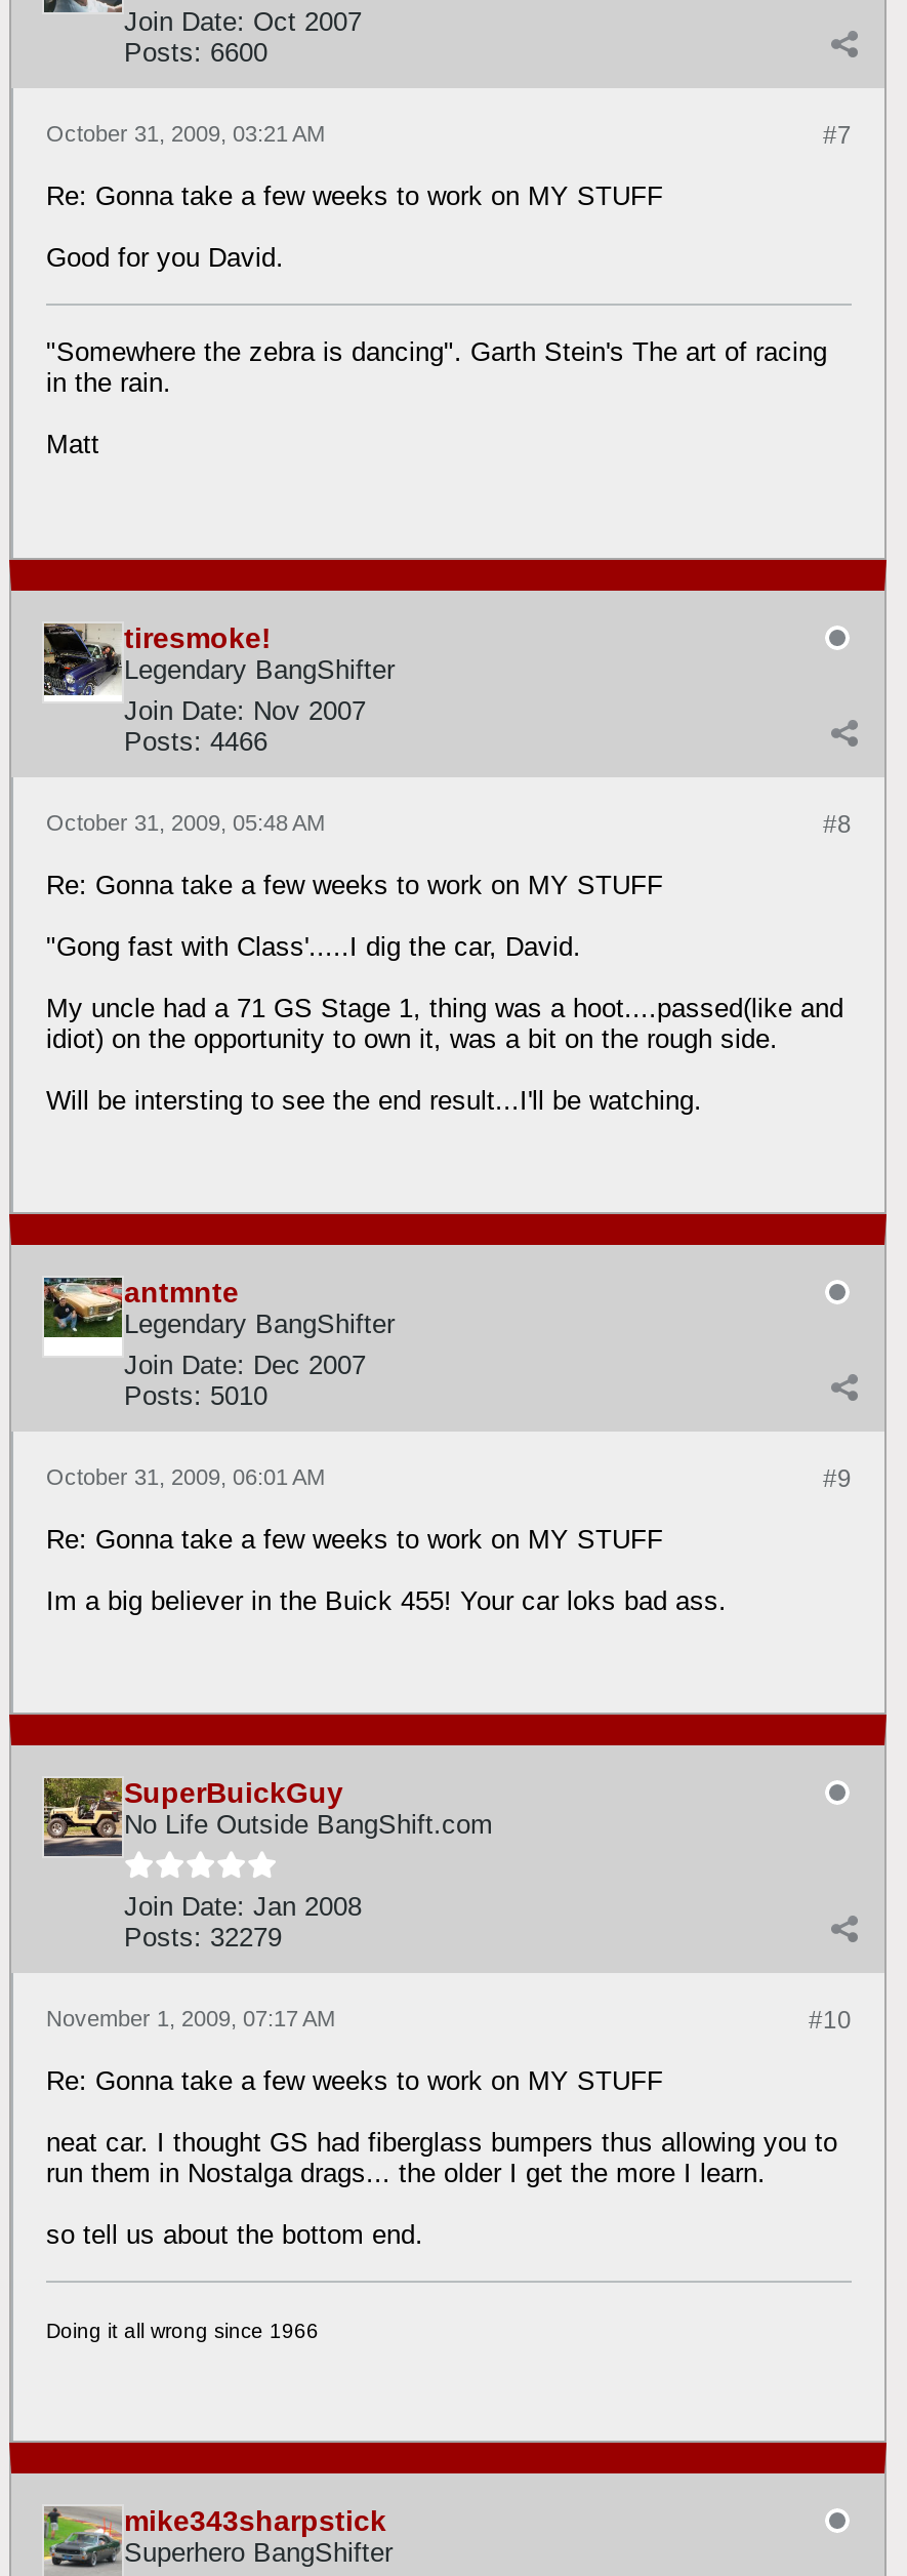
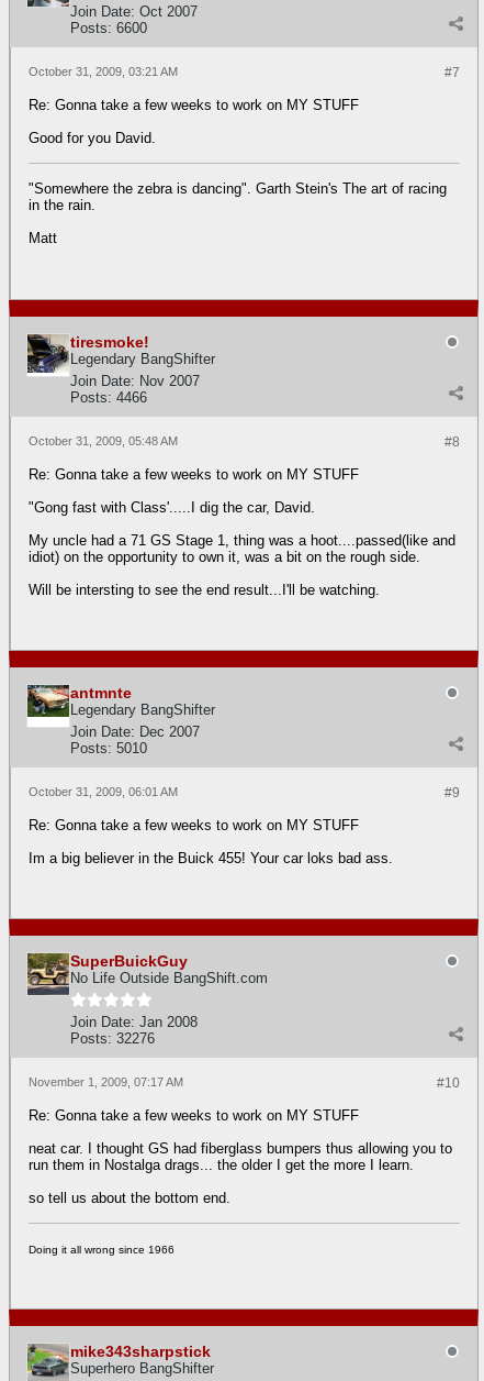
- Posts: 32279
+ Posts: 32276
